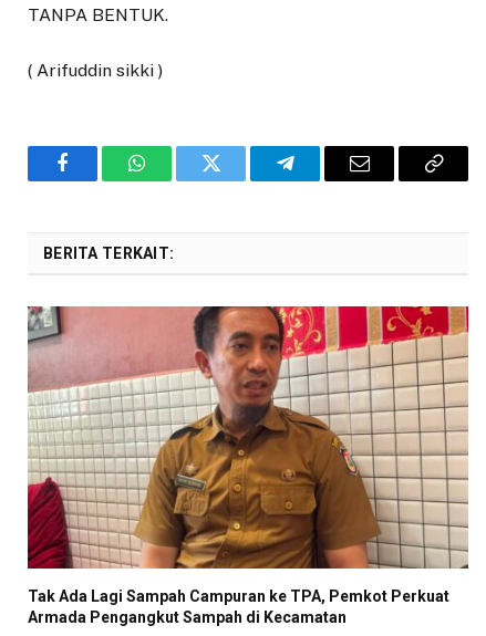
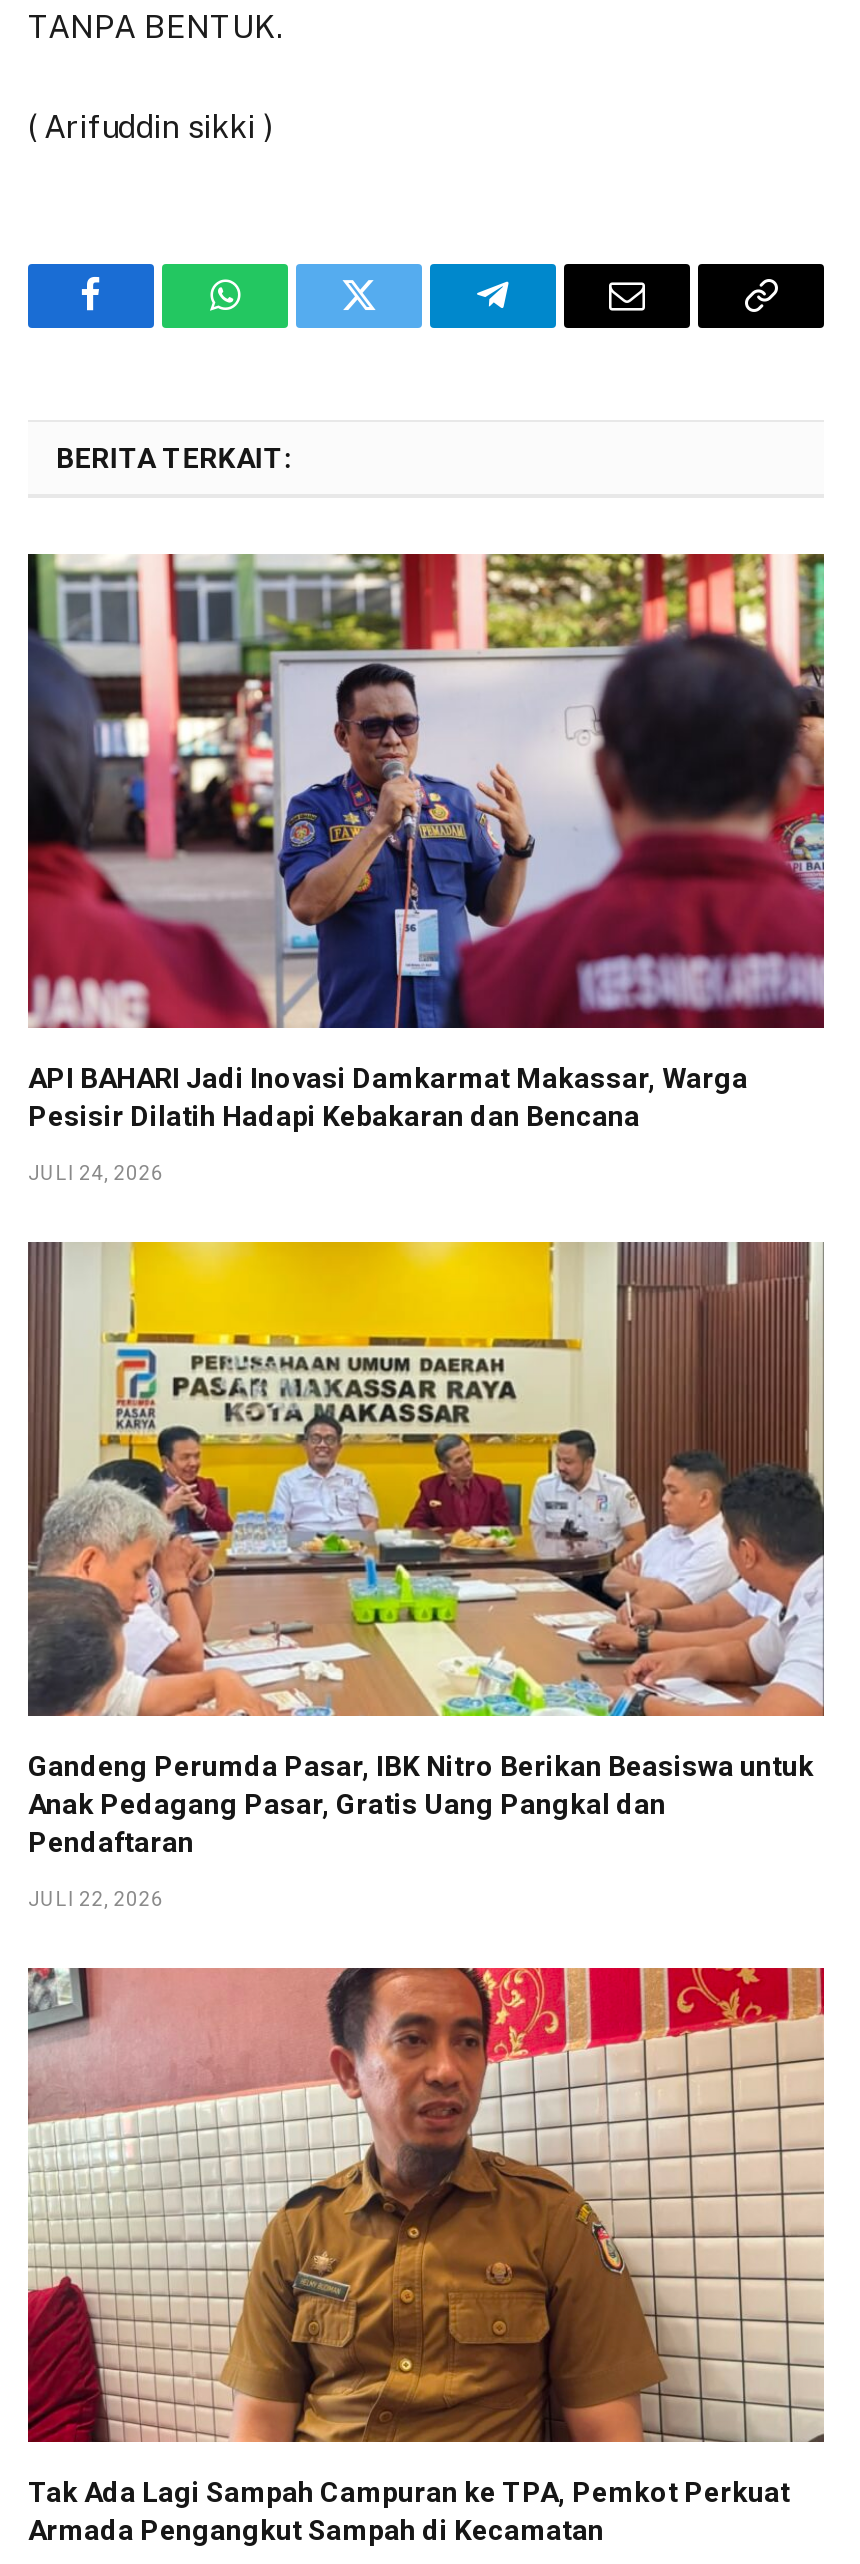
+ [image]
+ API BAHARI Jadi Inovasi Damkarmat Makassar, Warga
+ Pesisir Dilatih Hadapi Kebakaran dan Bencana
+ JULI 24, 2026

+ [image]
+ Gandeng Perumda Pasar, IBK Nitro Berikan Beasiswa untuk
+ Anak Pedagang Pasar, Gratis Uang Pangkal dan
+ Pendaftaran
+ JULI 22, 2026
